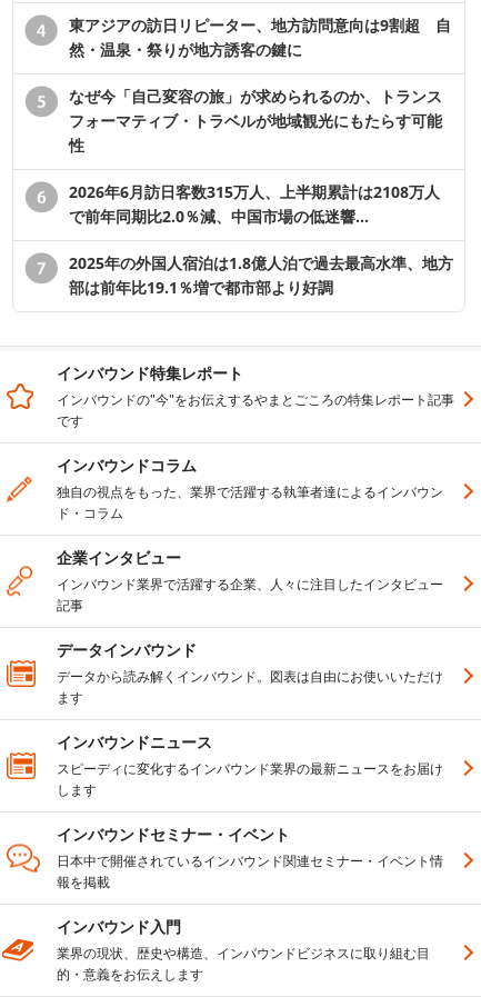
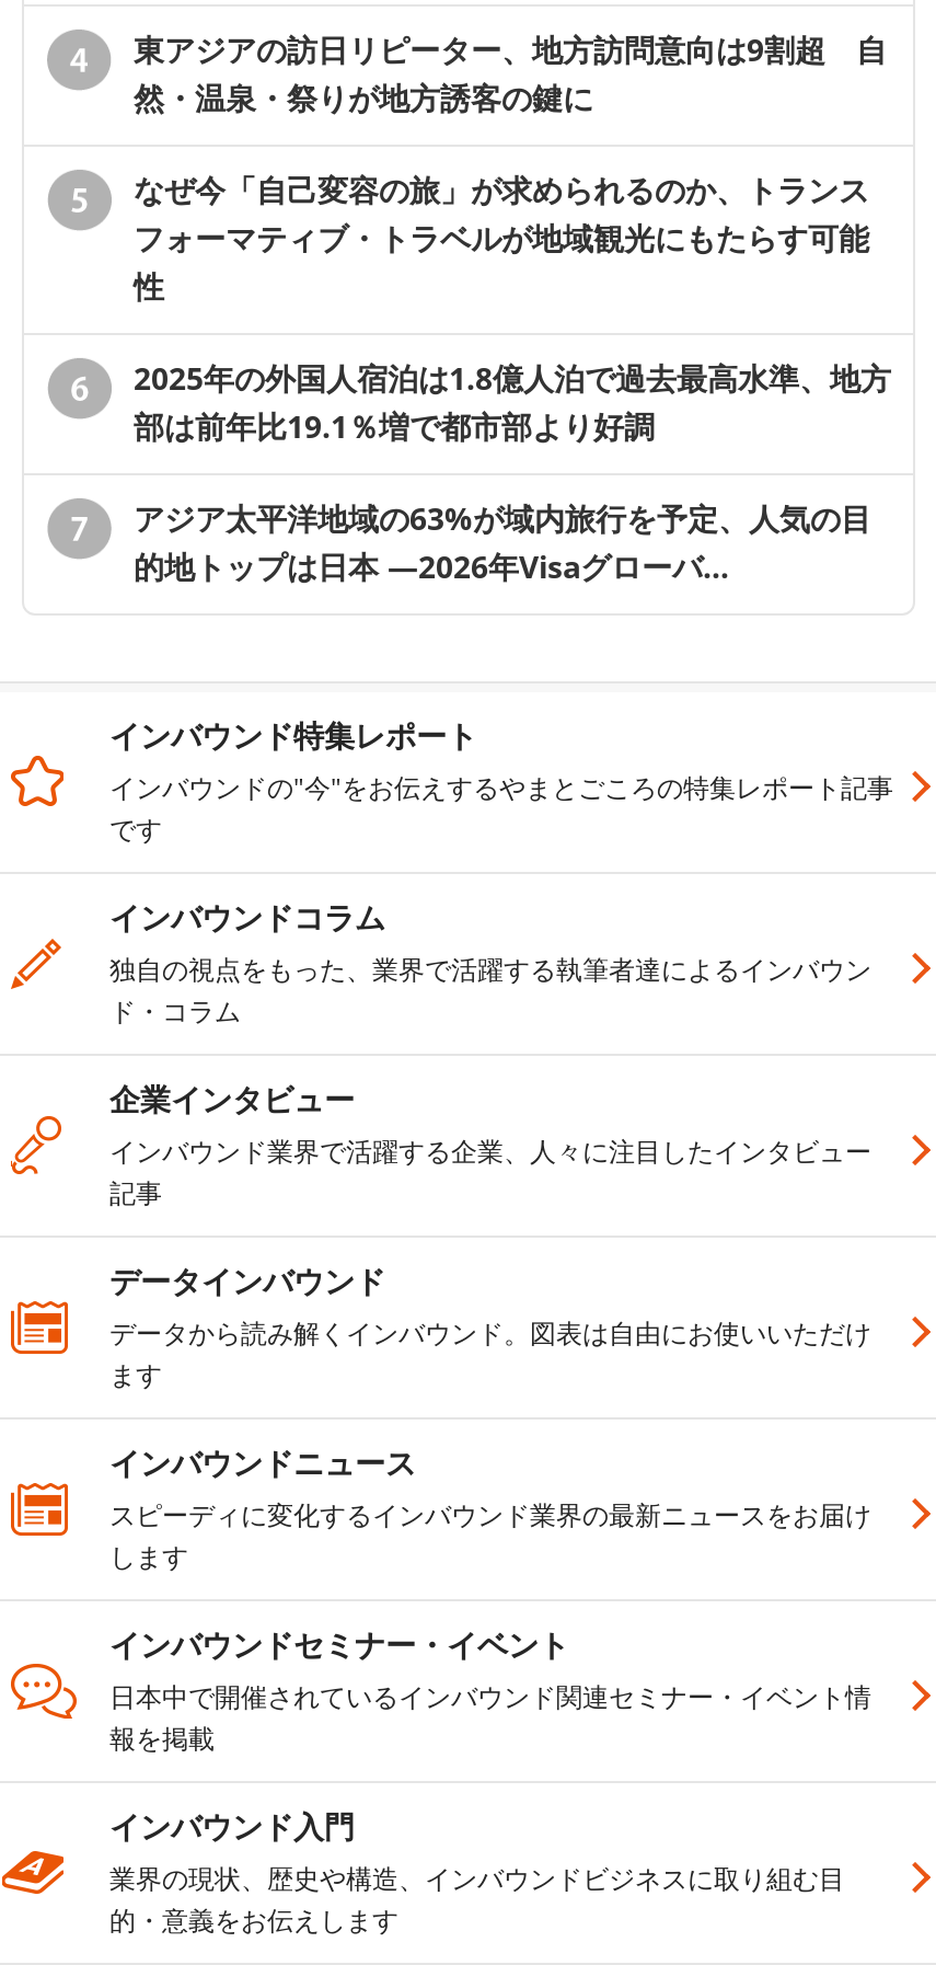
- 2026年6月訪日客数315万人、上半期累計は2108万人
- で前年同期比2.0％減、中国市場の低迷響…

moved up: 2025年の外国人宿泊は1.8億人泊で過去最高水準、地方 | 部は前年比19.1％増で都市部より好調

+ アジア太平洋地域の63%が域内旅行を予定、人気の目
+ 的地トップは日本 ―2026年Visaグローバ…
